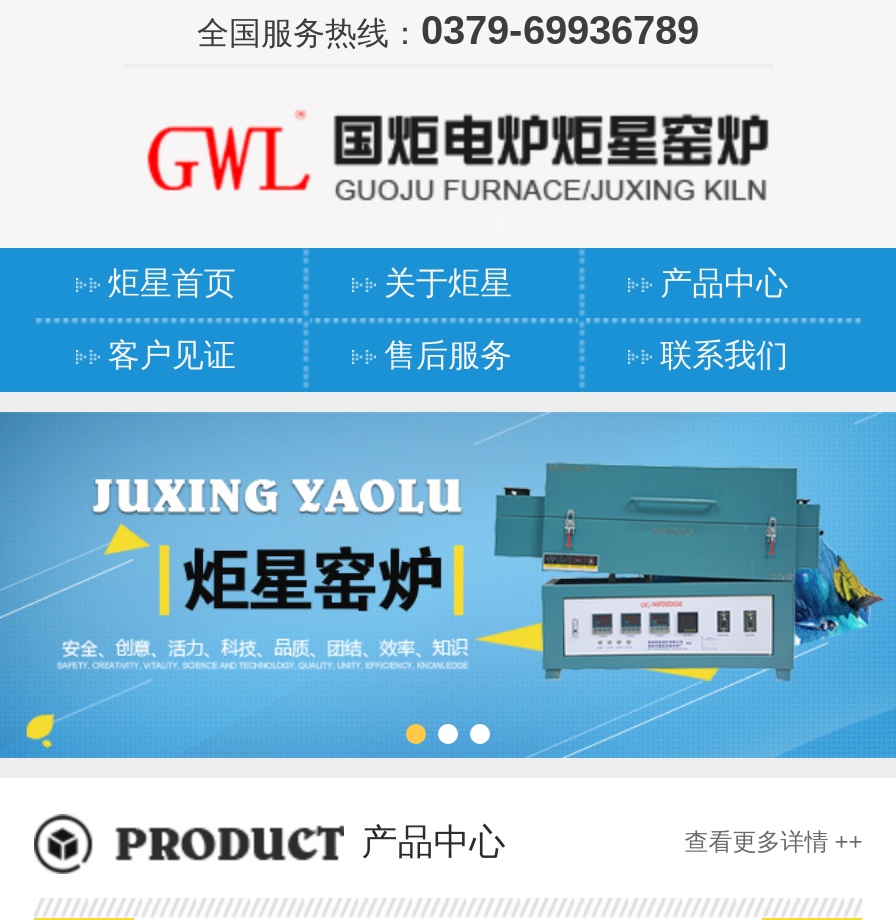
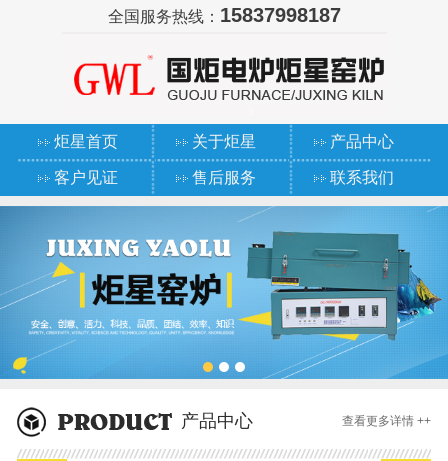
- 全国服务热线：0379-69936789
+ 全国服务热线：15837998187
